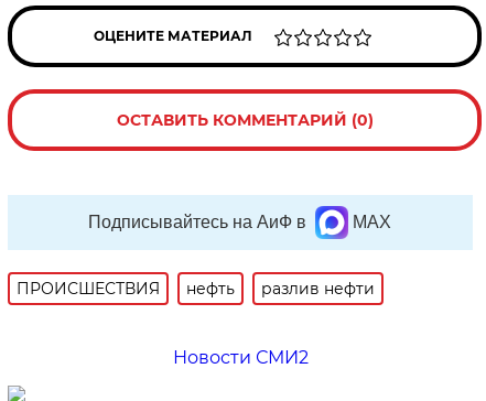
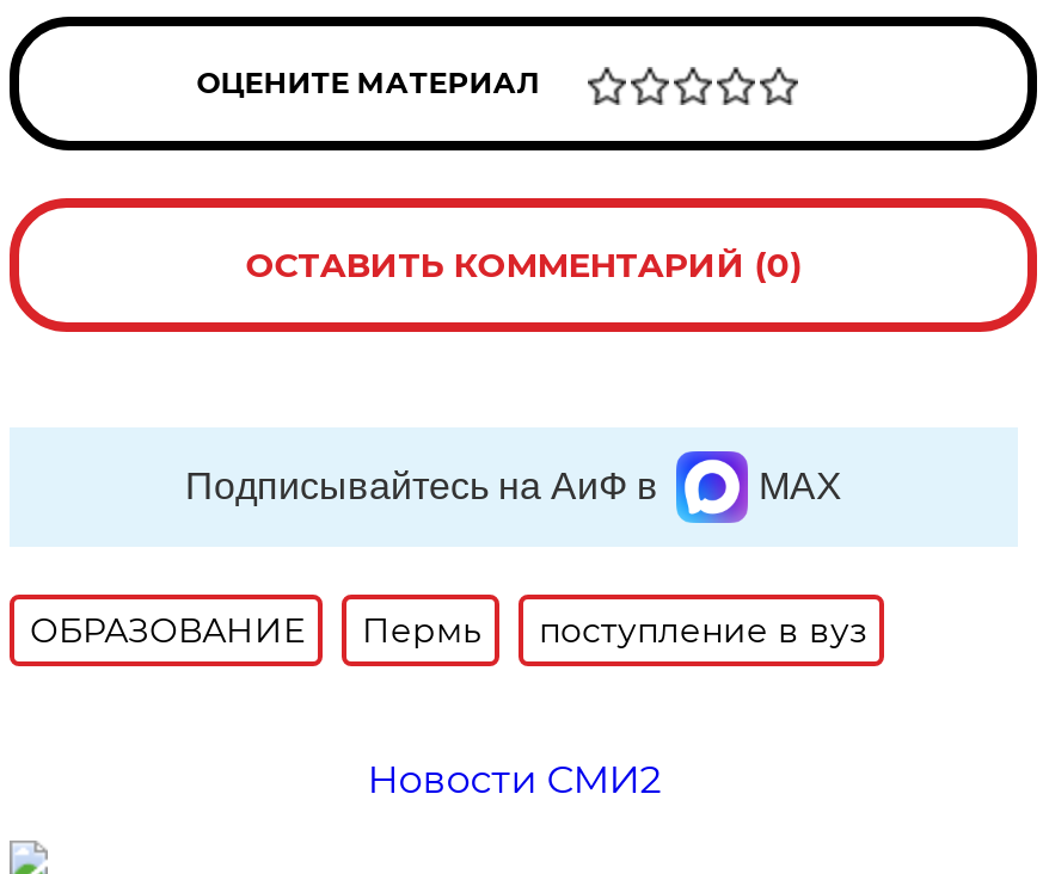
- ПРОИСШЕСТВИЯ
- нефть
- разлив нефти
+ ОБРАЗОВАНИЕ
+ Пермь
+ поступление в вуз
